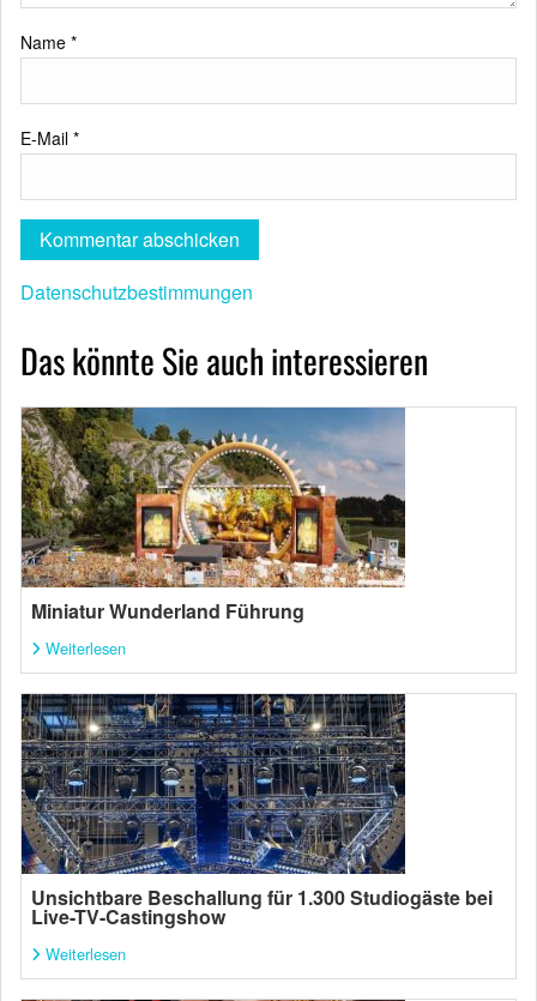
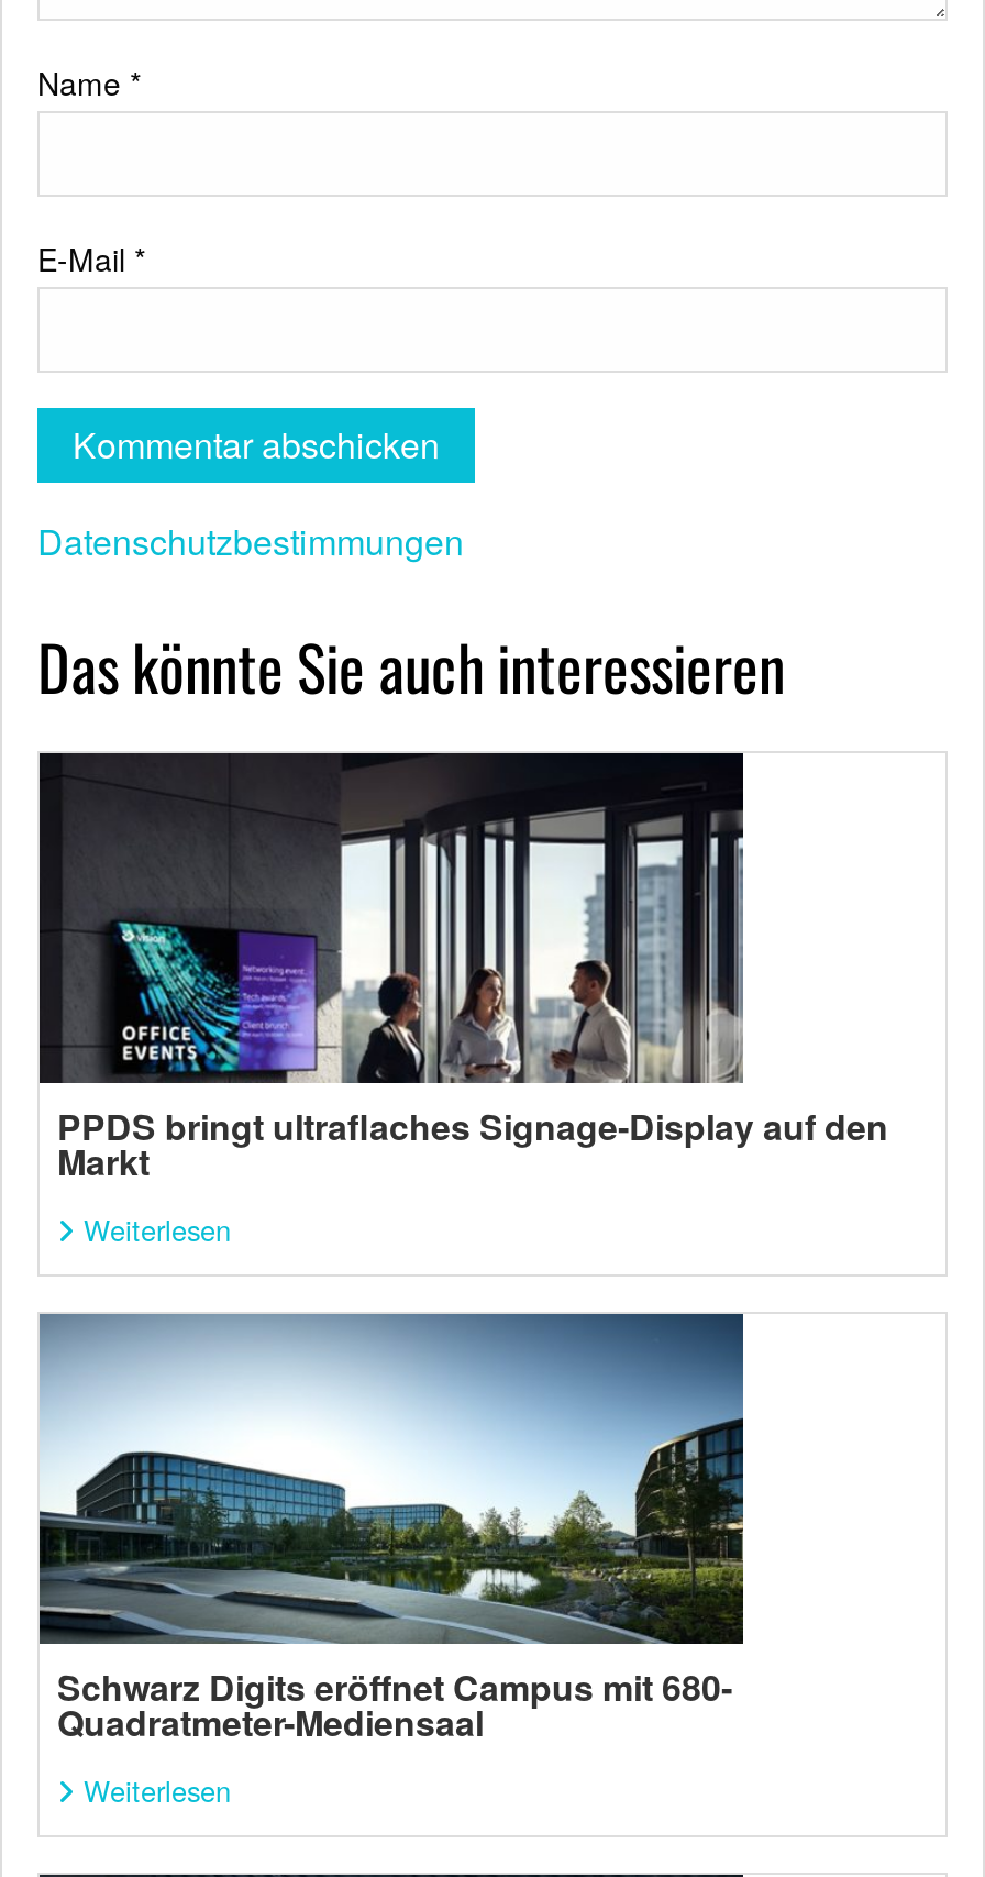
- [image]
- Miniatur Wunderland Führung
+ [image]
+ PPDS bringt ultraflaches Signage-Display auf den
+ Markt

- [image]
- Unsichtbare Beschallung für 1.300 Studiogäste bei
- Live-TV-Castingshow
+ [image]
+ Schwarz Digits eröffnet Campus mit 680-
+ Quadratmeter-Mediensaal
